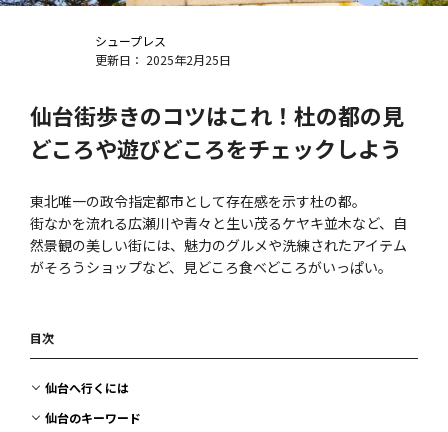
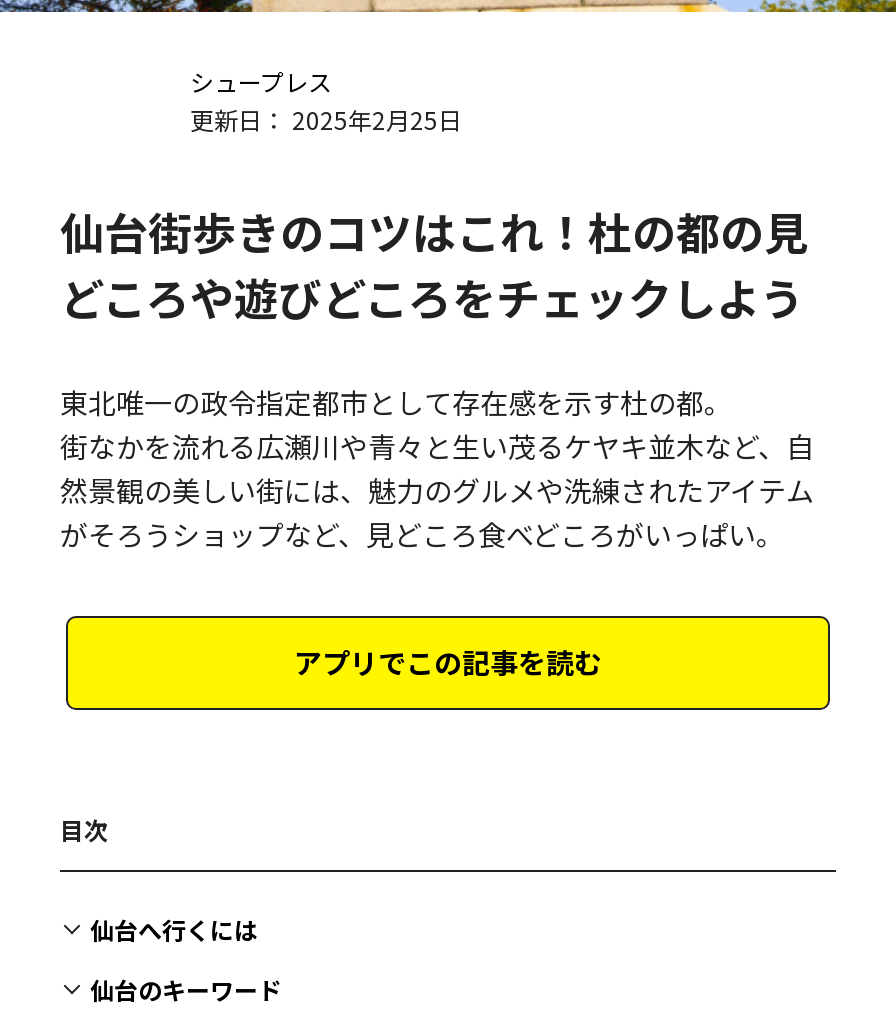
+ アプリでこの記事を読む
